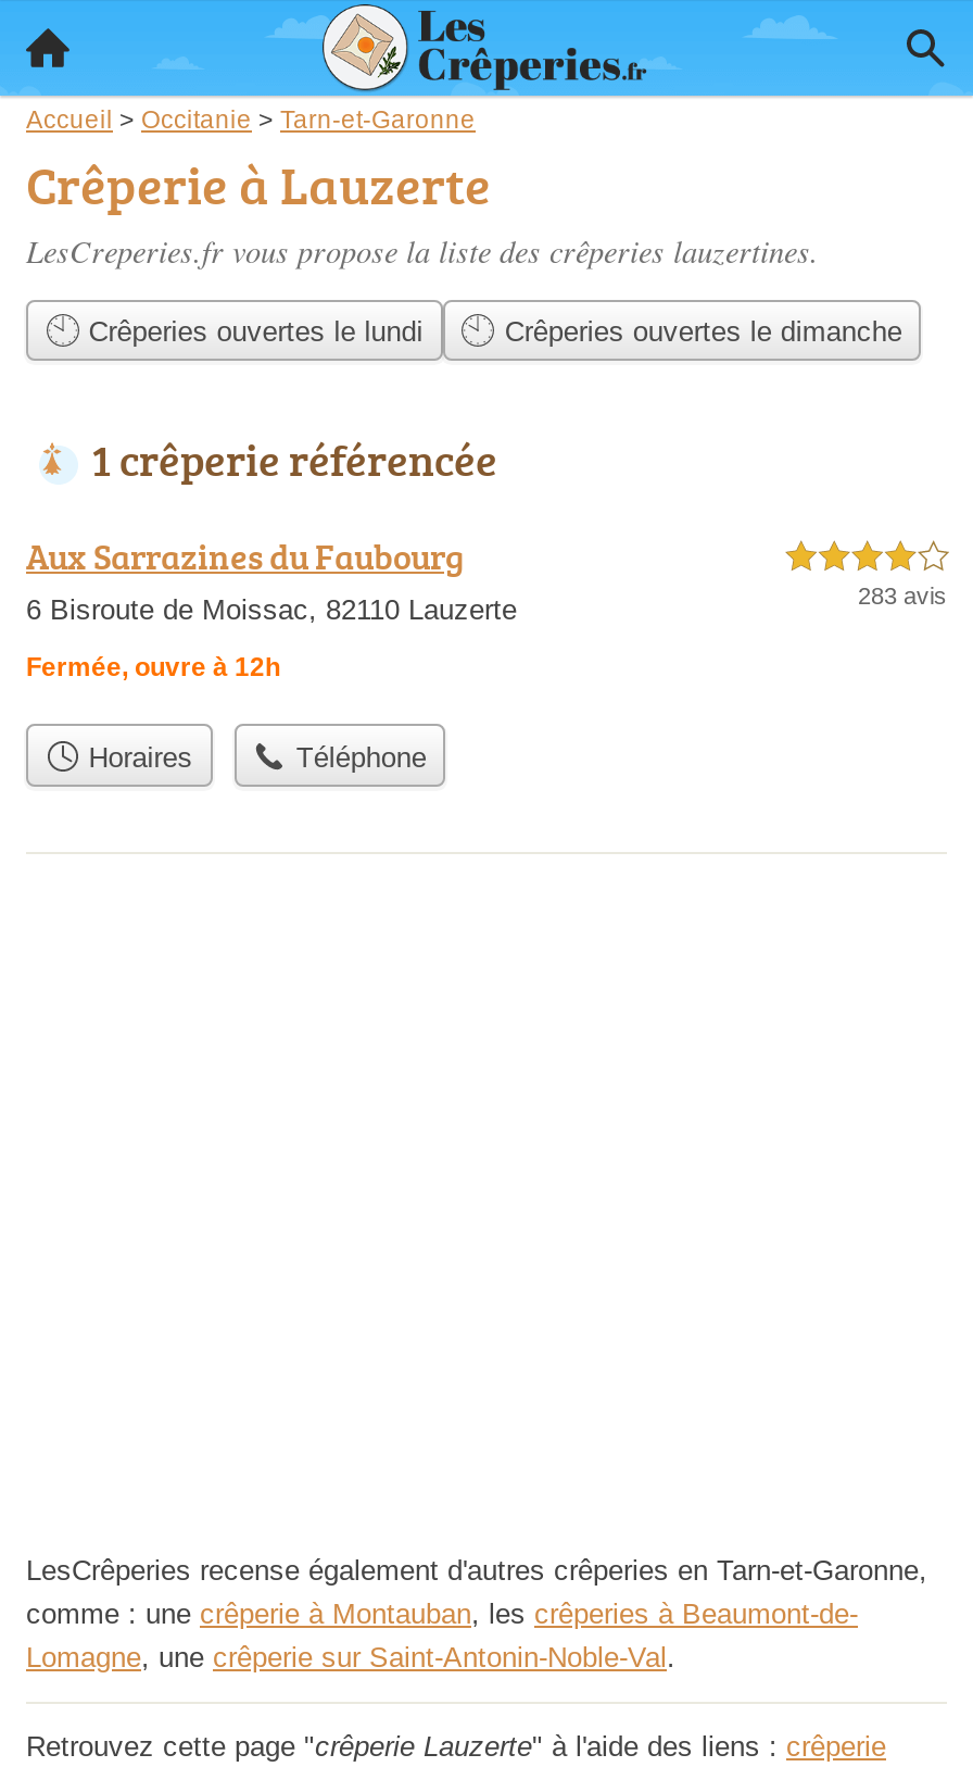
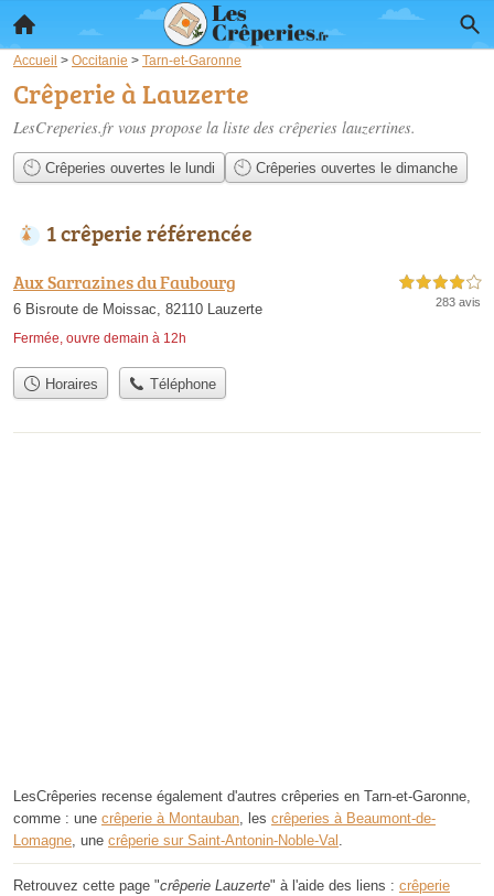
- Fermée, ouvre à 12h
+ Fermée, ouvre demain à 12h
